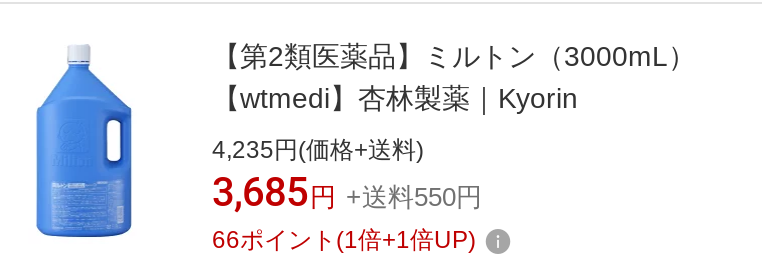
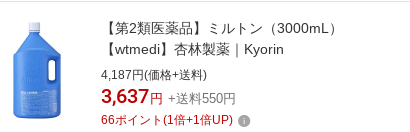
- 4,235円(価格+送料)
+ 4,187円(価格+送料)

- 3,685円 +送料550円
+ 3,637円 +送料550円
